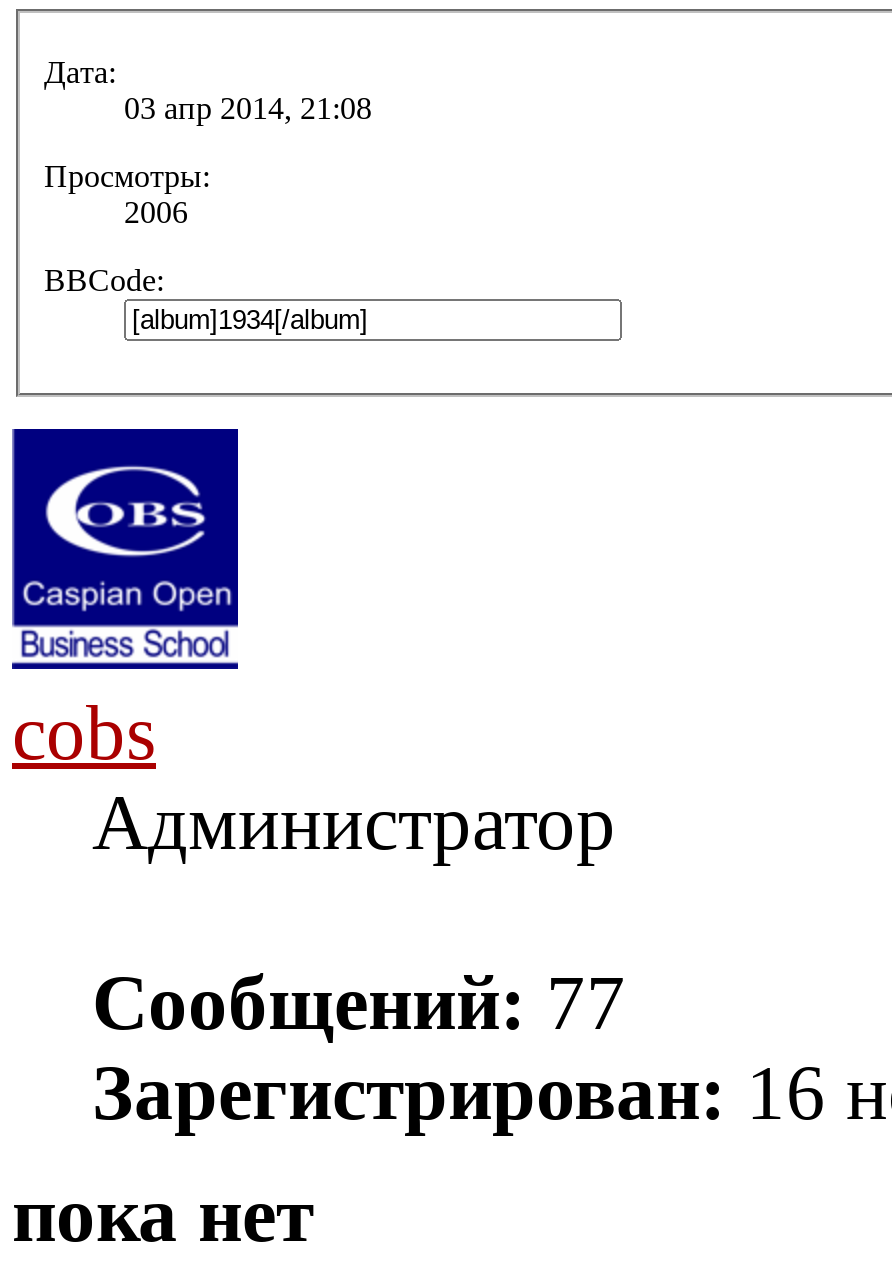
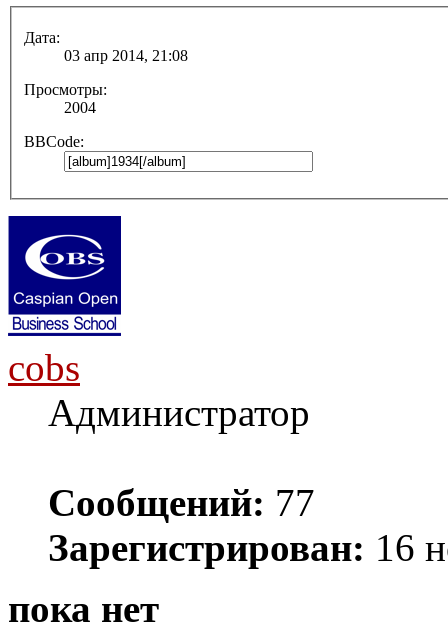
- 2006
+ 2004
